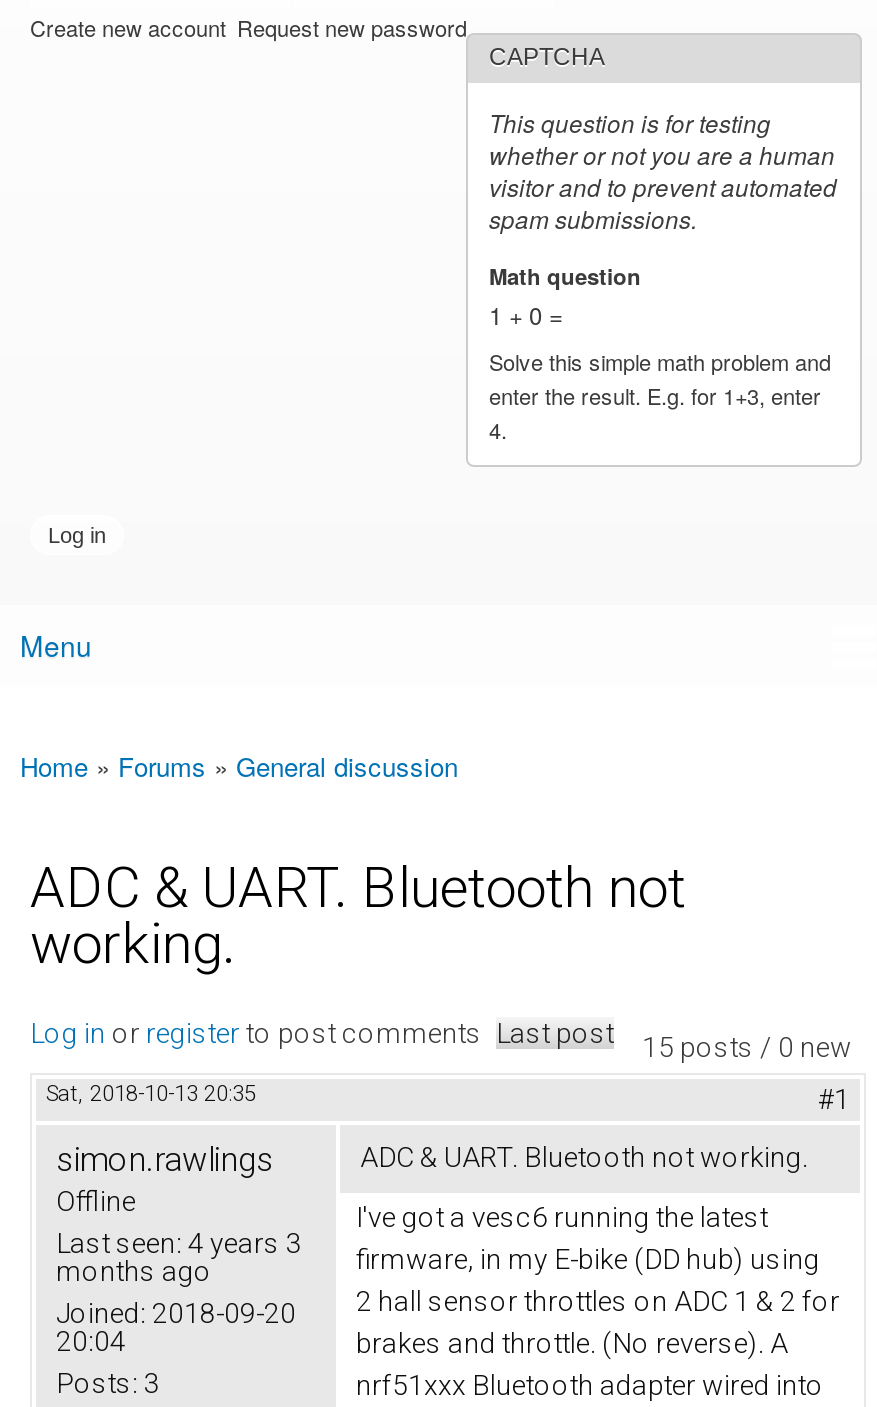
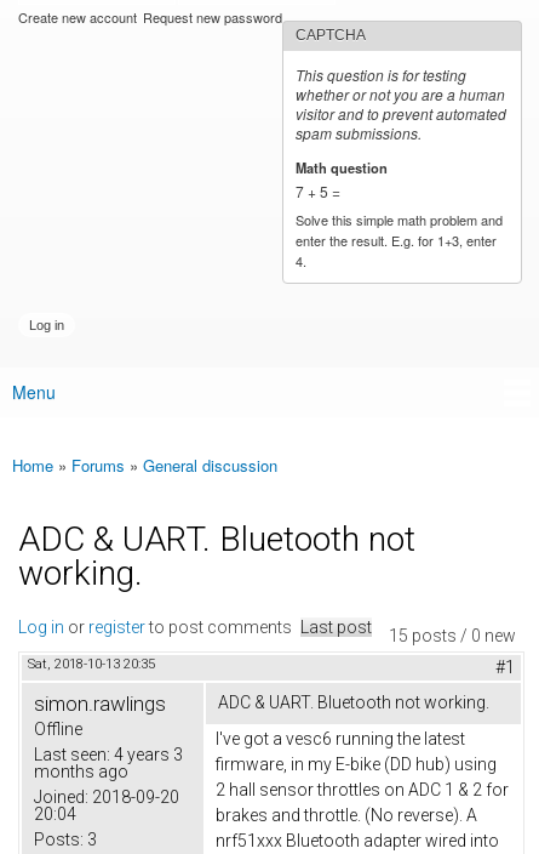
- 1 + 0 =
+ 7 + 5 =
